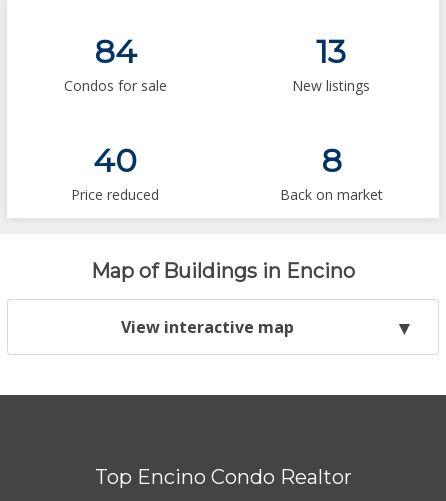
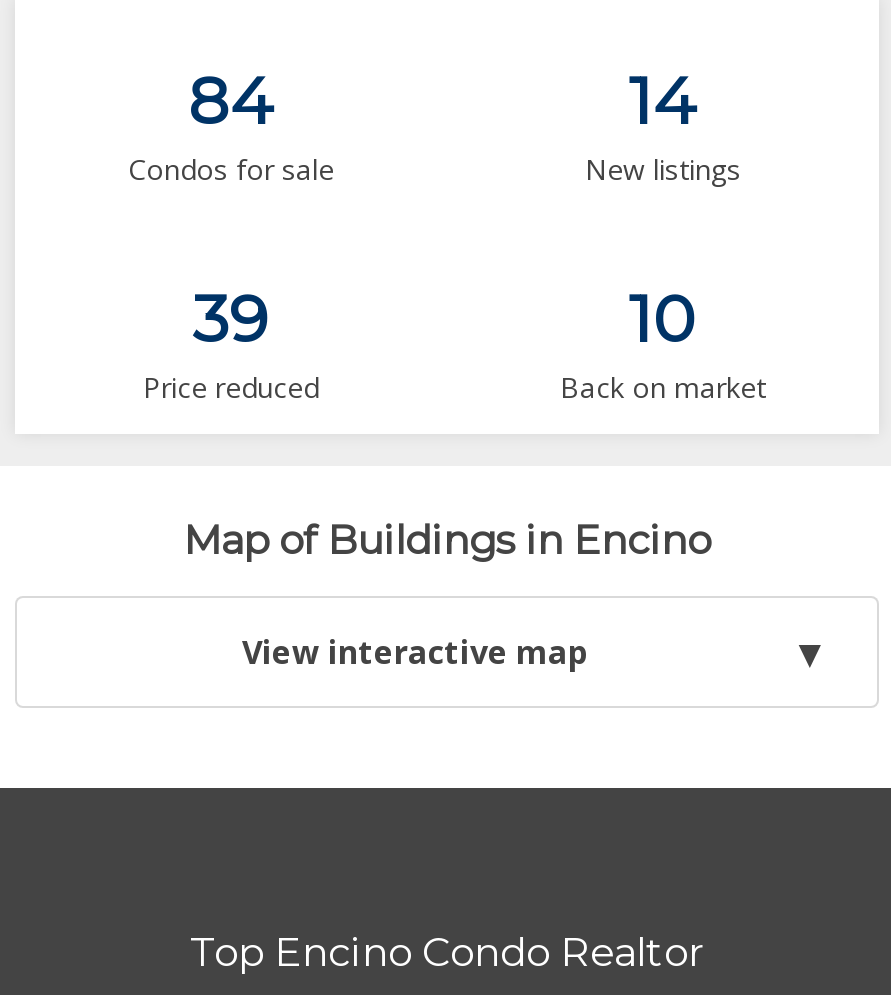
- 13
+ 14

- 40
+ 39

- 8
+ 10
